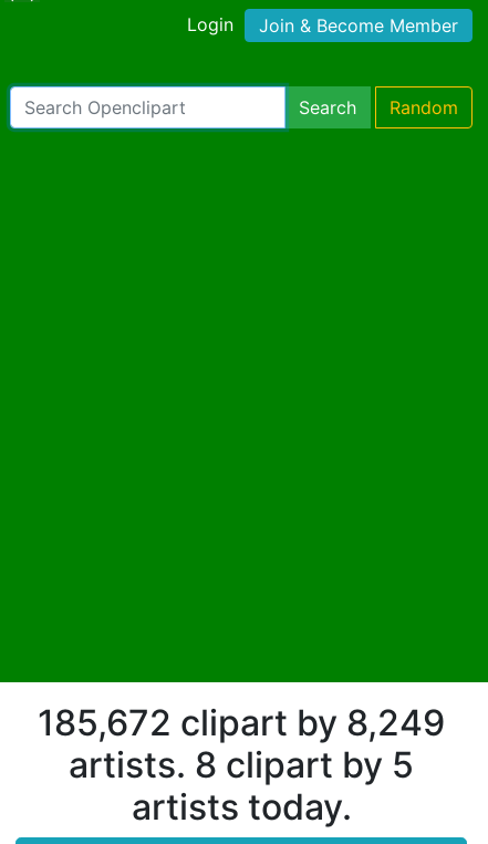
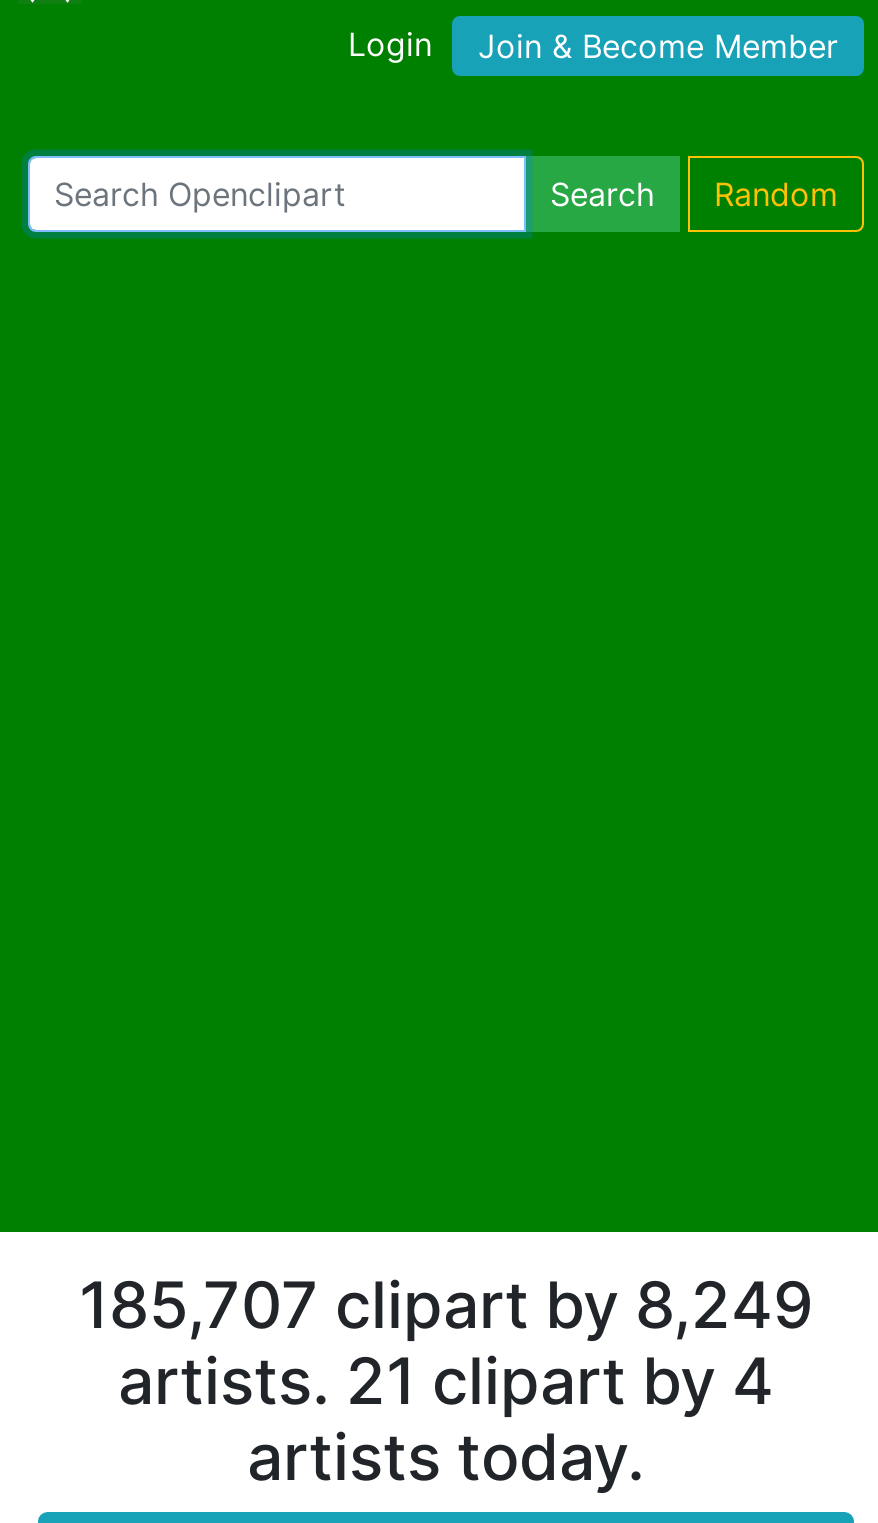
- 185,672 clipart by 8,249
+ 185,707 clipart by 8,249

- artists. 8 clipart by 5
+ artists. 21 clipart by 4
